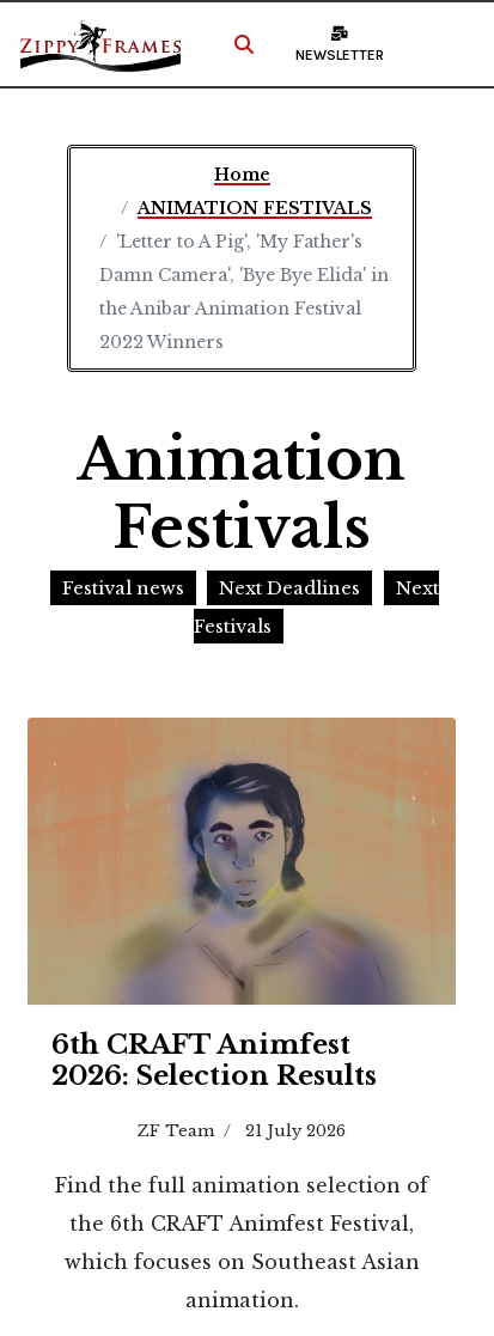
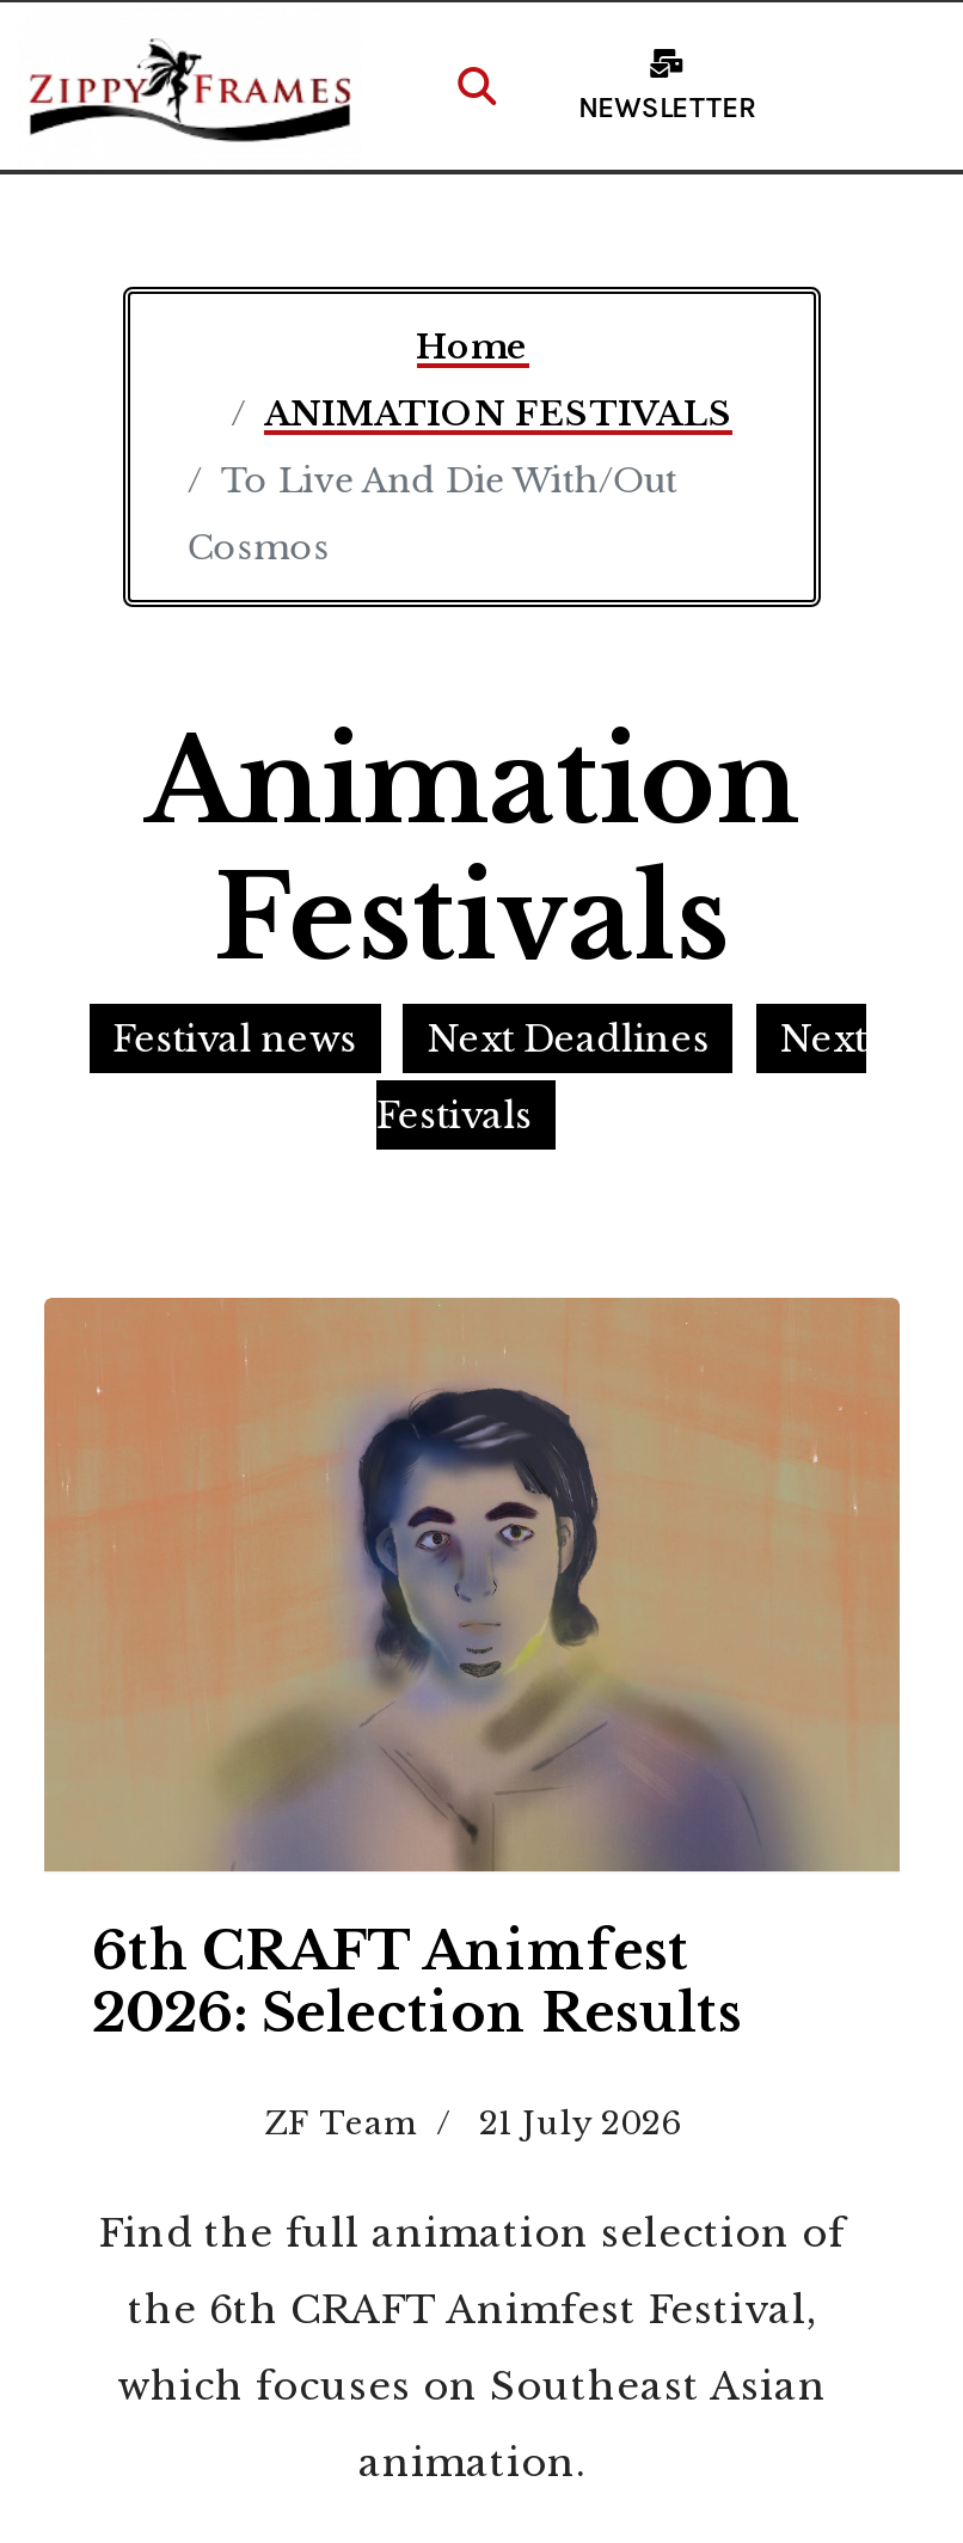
- 'Letter to A Pig', 'My Father's
- Damn Camera', 'Bye Bye Elida' in
- the Anibar Animation Festival
- 2022 Winners
+ To Live And Die With/Out
+ Cosmos
